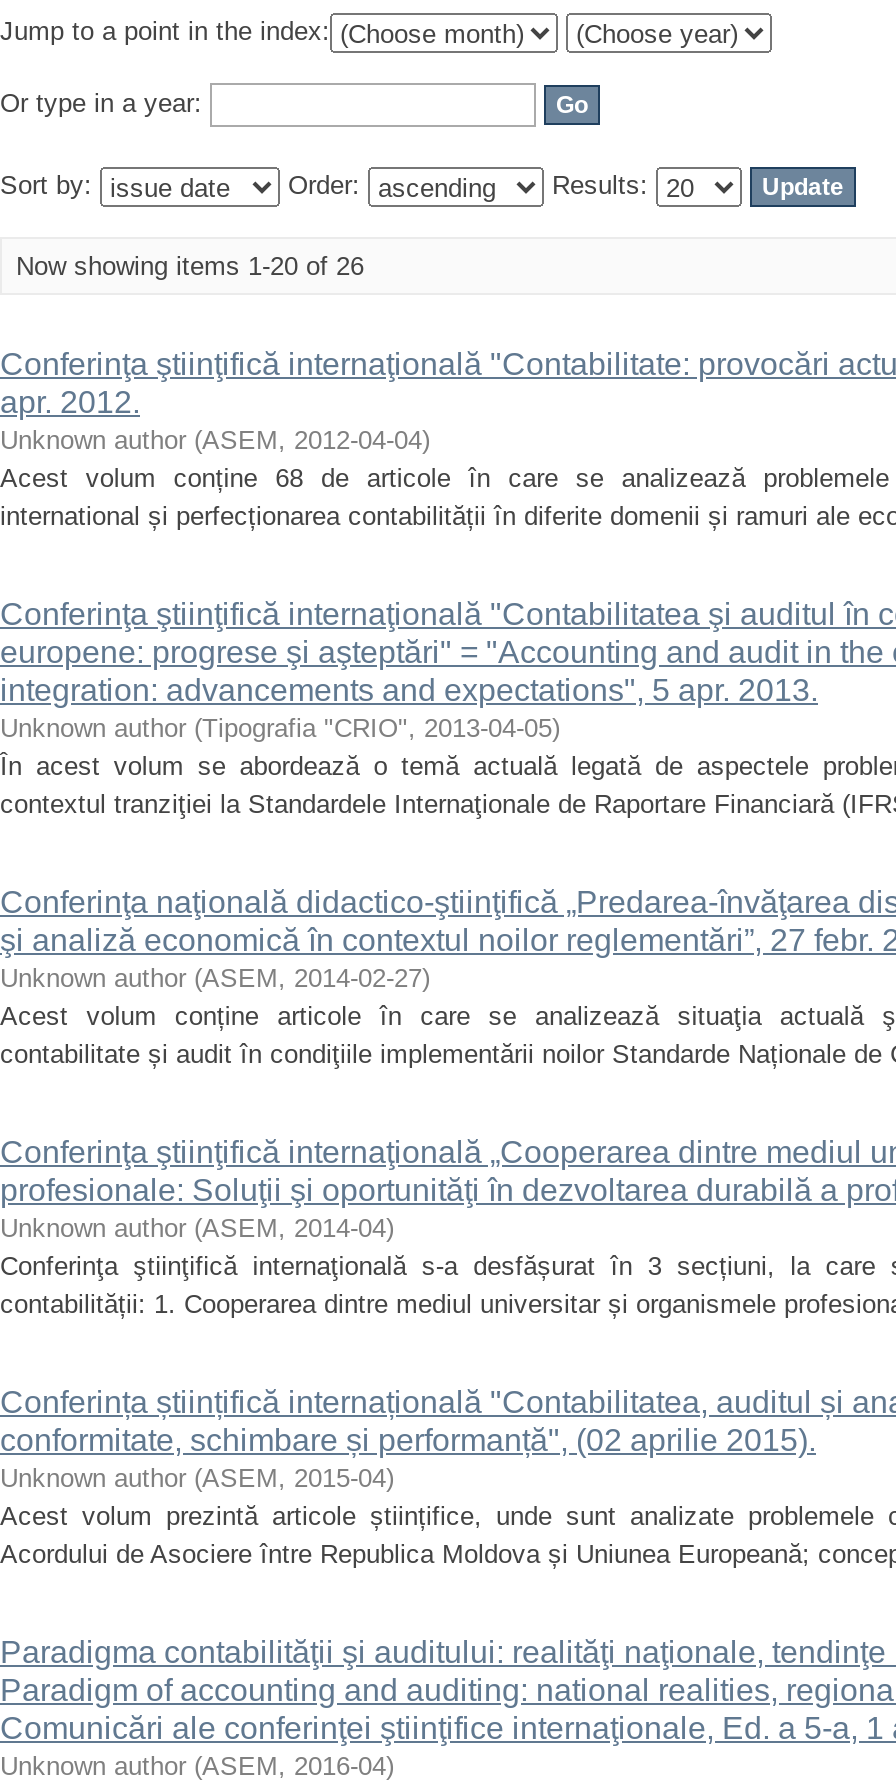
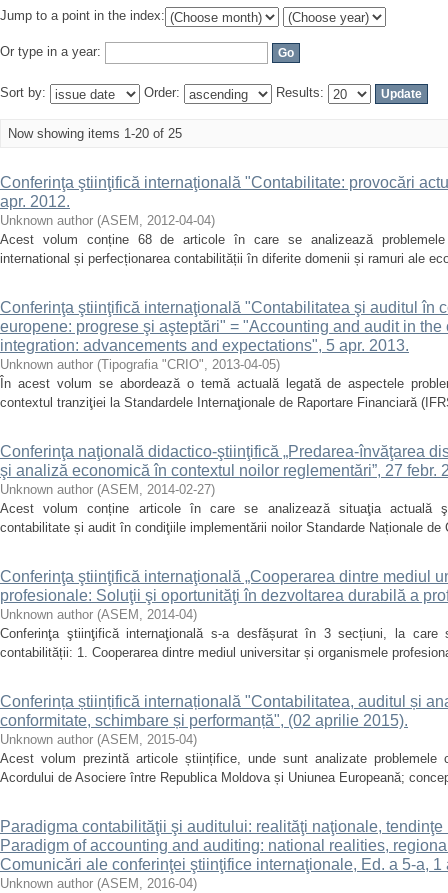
- Now showing items 1-20 of 26
+ Now showing items 1-20 of 25
